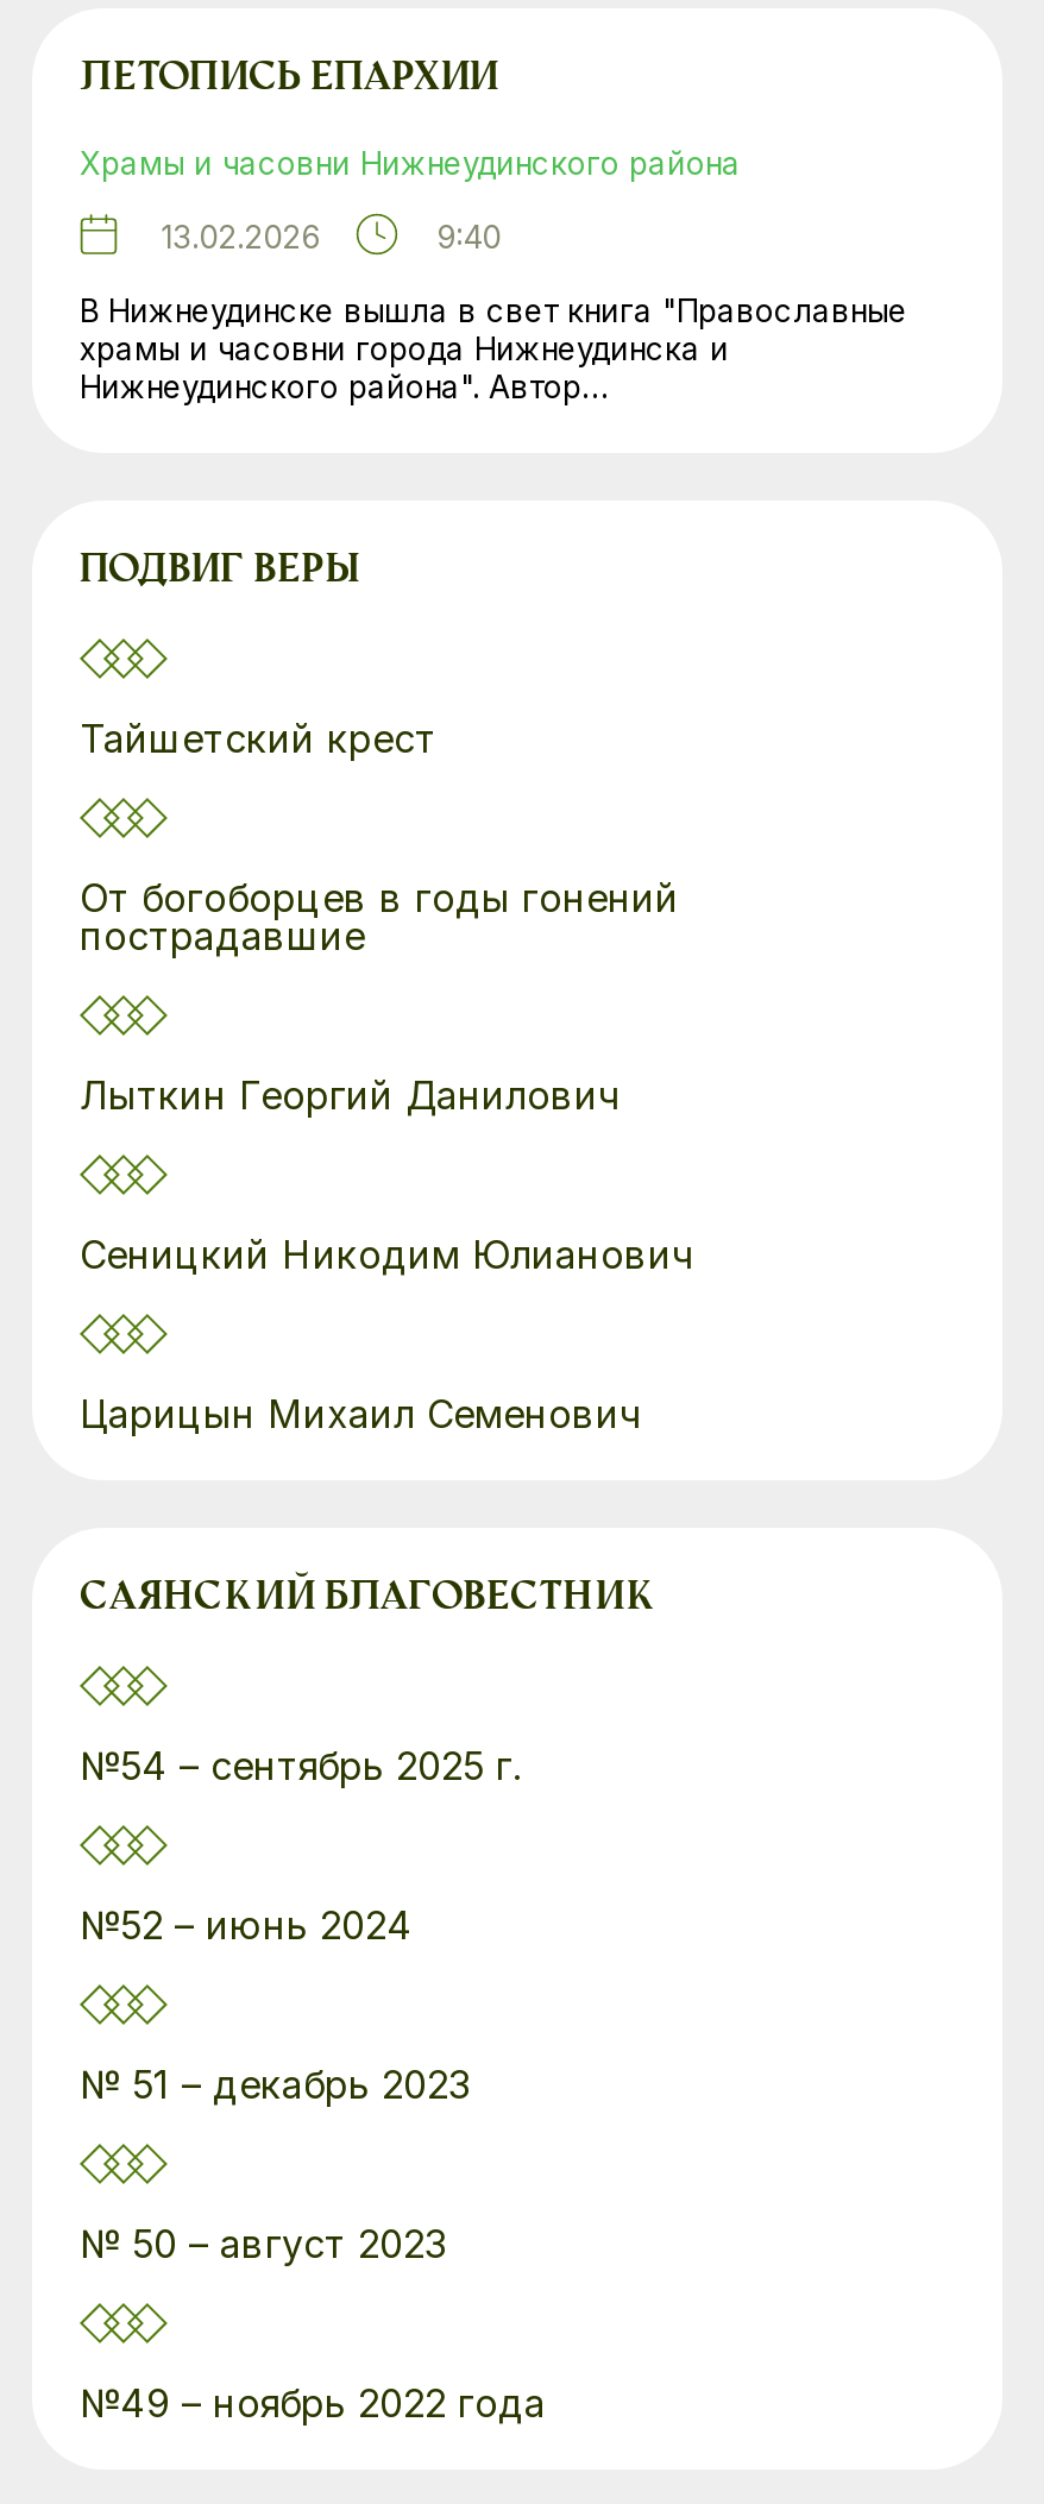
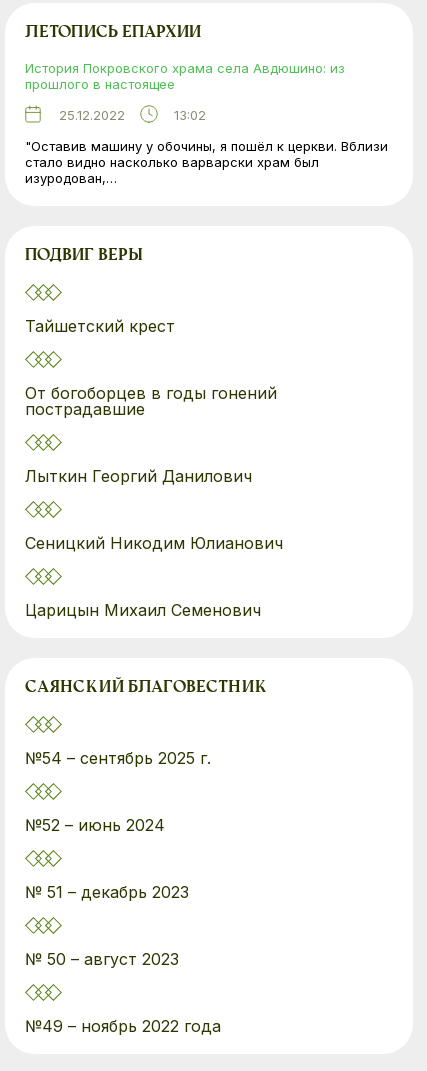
- Храмы и часовни Нижнеудинского района
+ История Покровского храма села Авдюшино: из
+ прошлого в настоящее

- 13.02.2026
- 9:40
+ 25.12.2022
+ 13:02

- В Нижнеудинске вышла в свет книга "Православные
- храмы и часовни города Нижнеудинска и
- Нижнеудинского района". Автор…
+ "Оставив машину у обочины, я пошёл к церкви. Вблизи
+ стало видно насколько варварски храм был
+ изуродован,…
